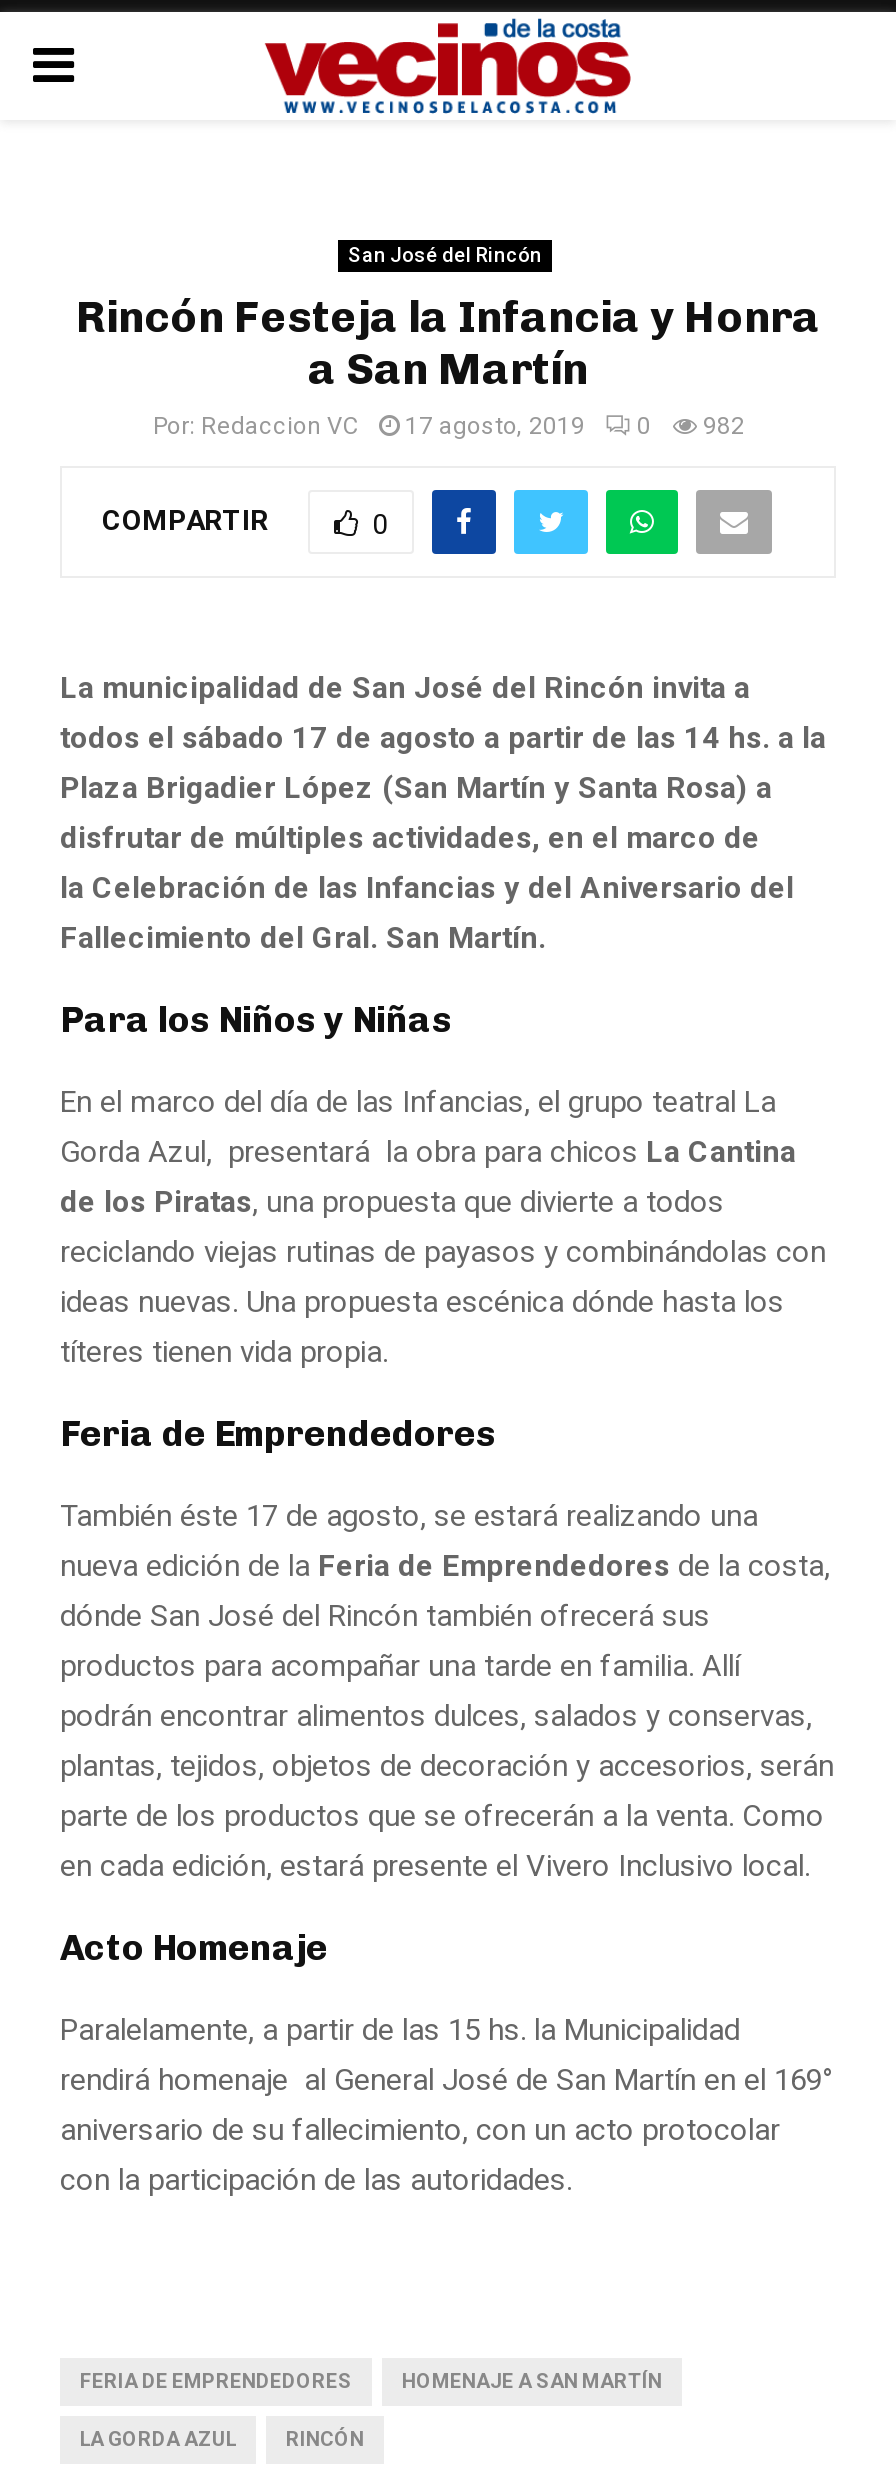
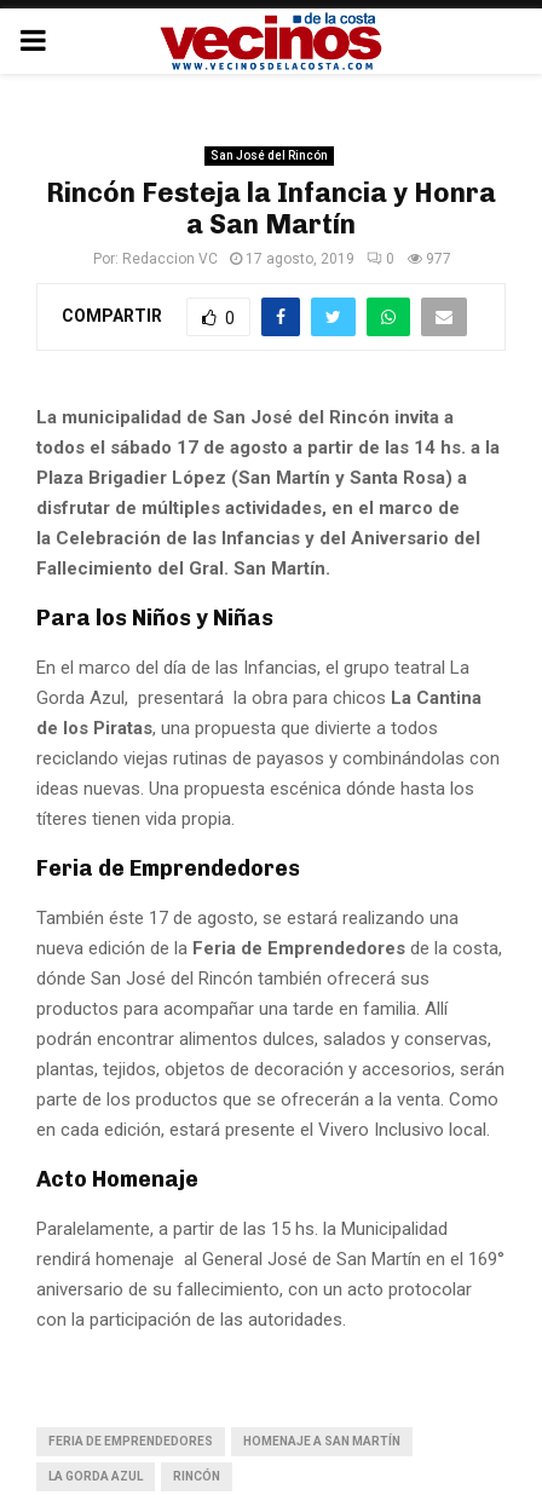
- Por: Redaccion VC 17 agosto, 2019 0 982
+ Por: Redaccion VC 17 agosto, 2019 0 977
